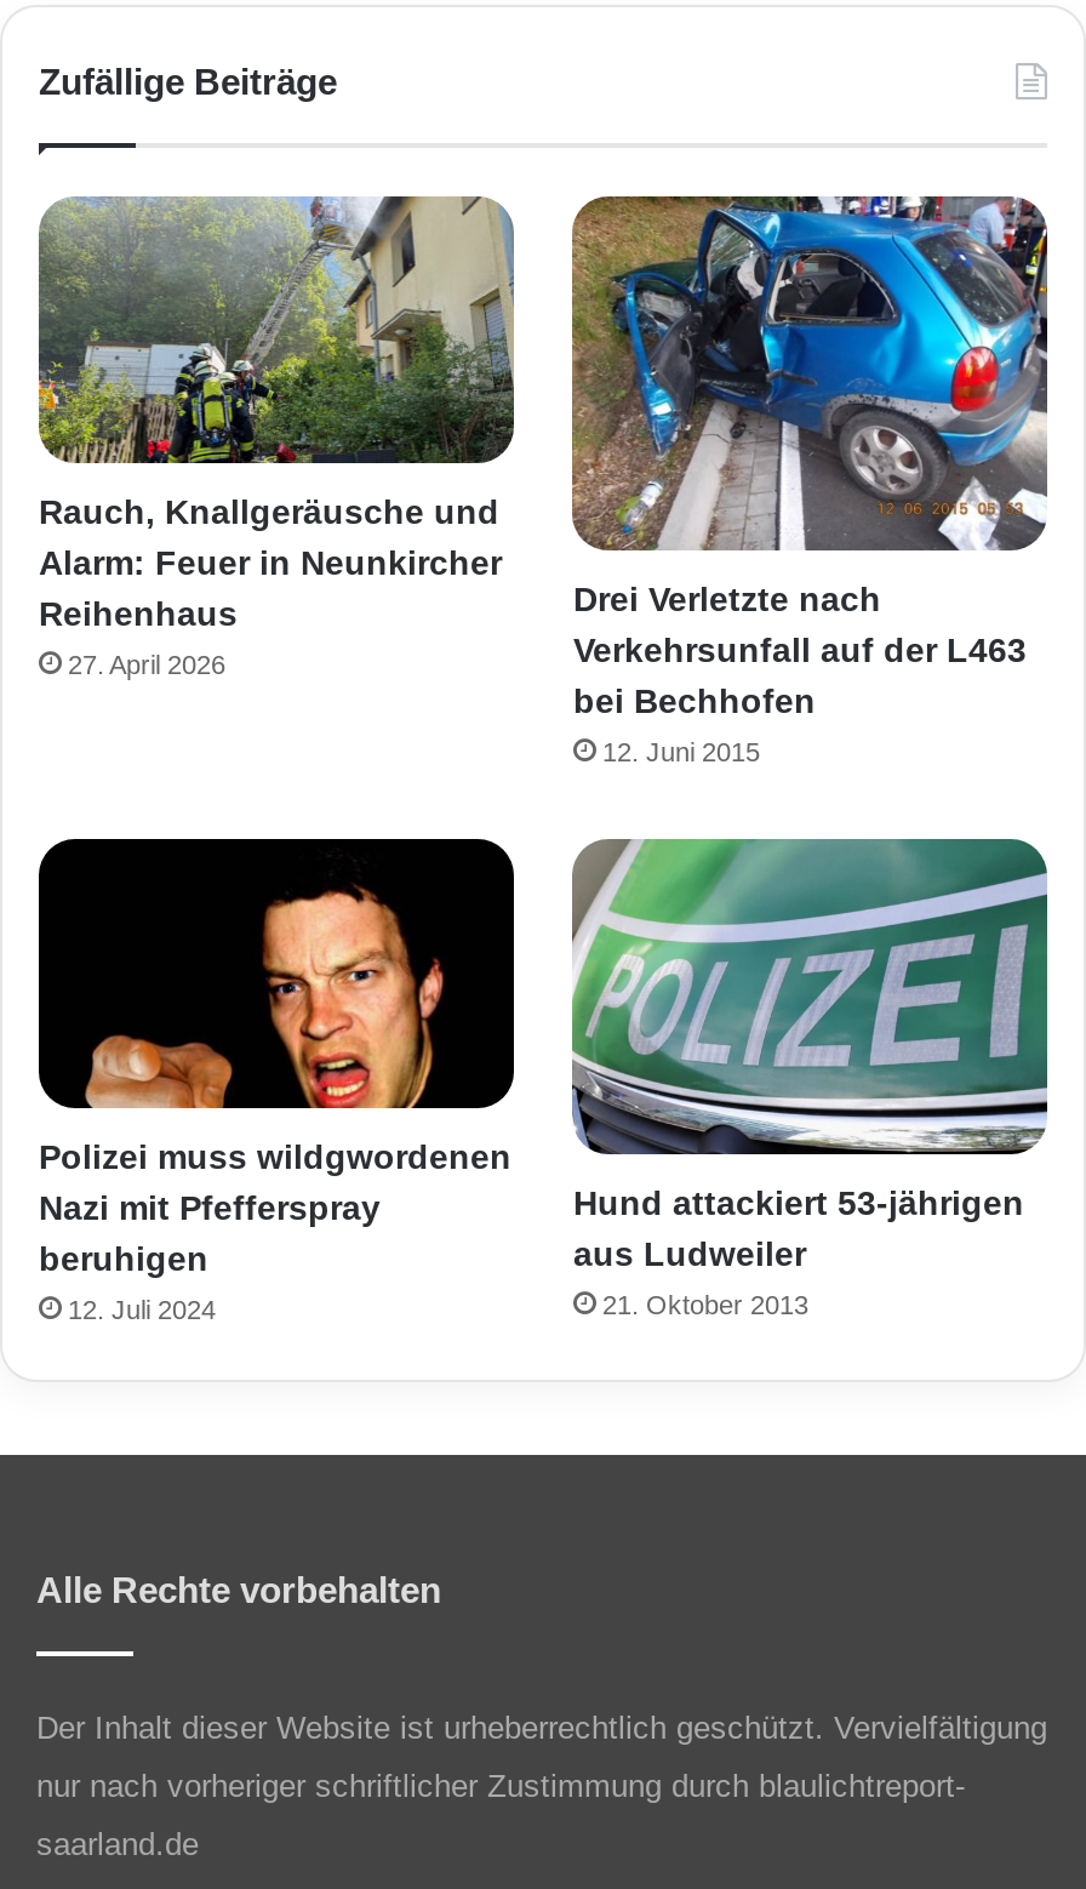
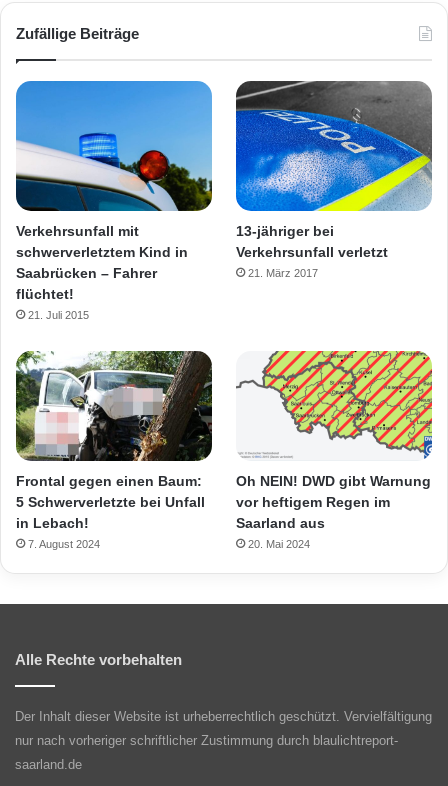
- [image]
- Rauch, Knallgeräusche und
- Alarm: Feuer in Neunkircher
- Reihenhaus
- 27. April 2026
+ [image]
+ Verkehrsunfall mit
+ schwerverletztem Kind in
+ Saabrücken – Fahrer
+ flüchtet!
+ 21. Juli 2015

- [image]
- Drei Verletzte nach
- Verkehrsunfall auf der L463
- bei Bechhofen
- 12. Juni 2015
+ [image]
+ 13-jähriger bei
+ Verkehrsunfall verletzt
+ 21. März 2017

- [image]
- Polizei muss wildgwordenen
- Nazi mit Pfefferspray
- beruhigen
- 12. Juli 2024
+ [image]
+ Frontal gegen einen Baum:
+ 5 Schwerverletzte bei Unfall
+ in Lebach!
+ 7. August 2024

- [image]
- Hund attackiert 53-jährigen
- aus Ludweiler
- 21. Oktober 2013
+ [image]
+ Oh NEIN! DWD gibt Warnung
+ vor heftigem Regen im
+ Saarland aus
+ 20. Mai 2024
